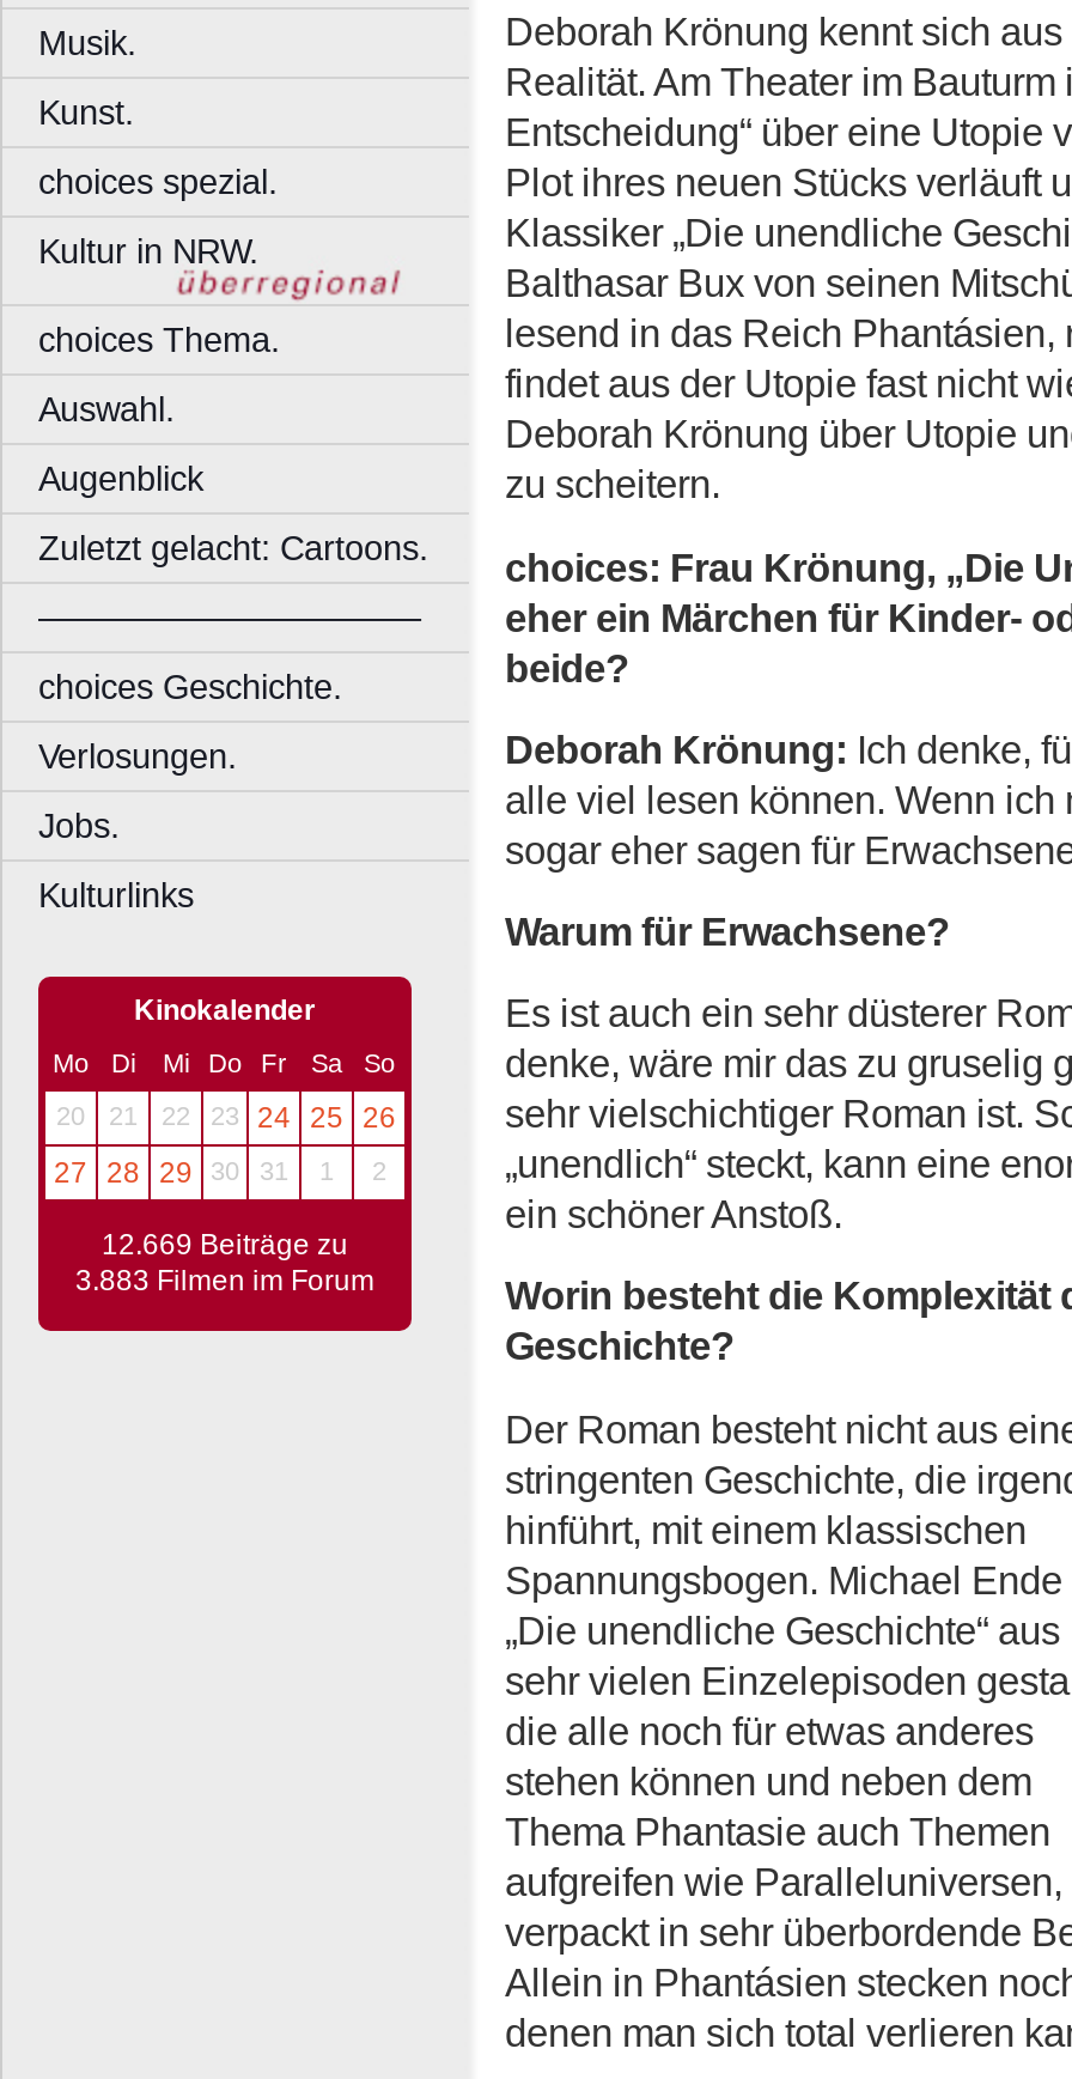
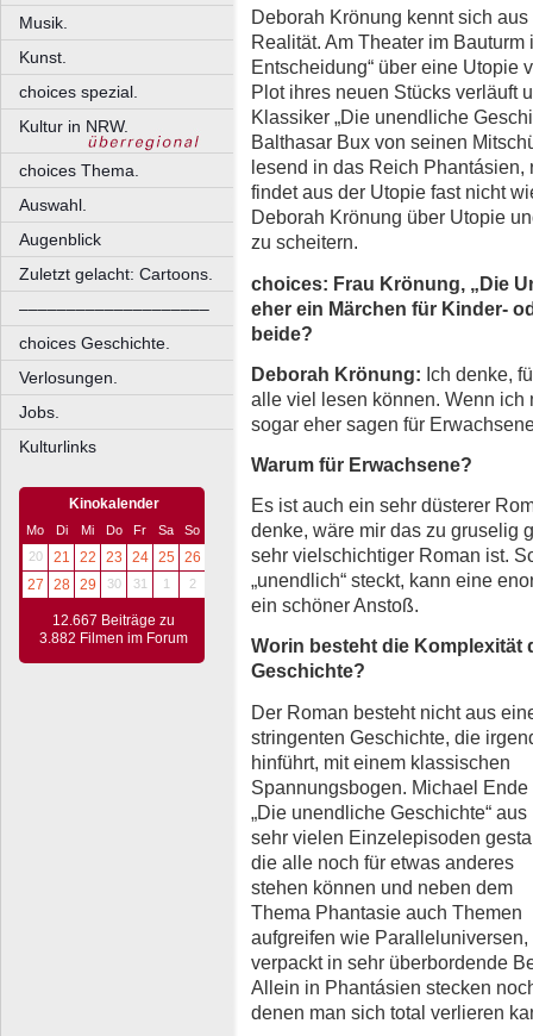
- 12.669 Beiträge zu
+ 12.667 Beiträge zu

- 3.883 Filmen im Forum
+ 3.882 Filmen im Forum
